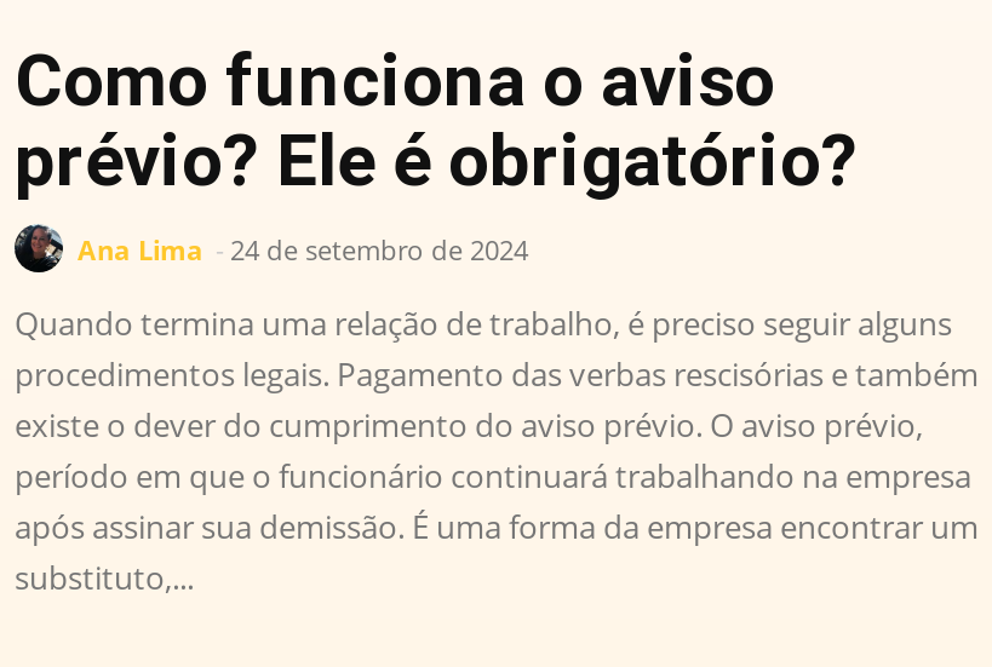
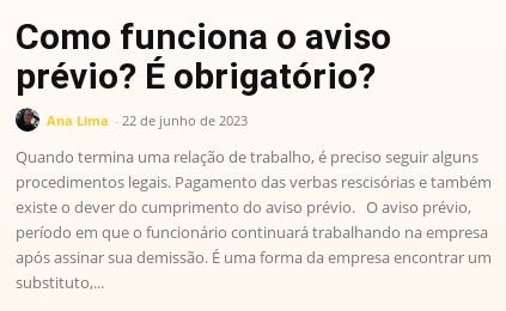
- prévio? Ele é obrigatório?
- Ana Lima - 24 de setembro de 2024
+ prévio? É obrigatório?
+ Ana Lima - 22 de junho de 2023
